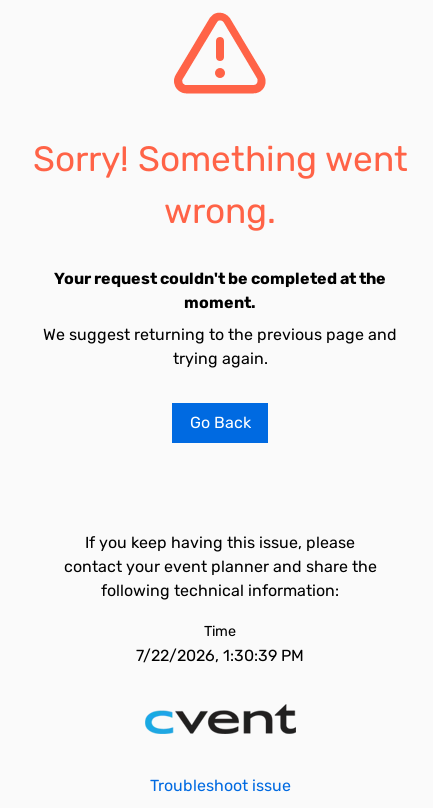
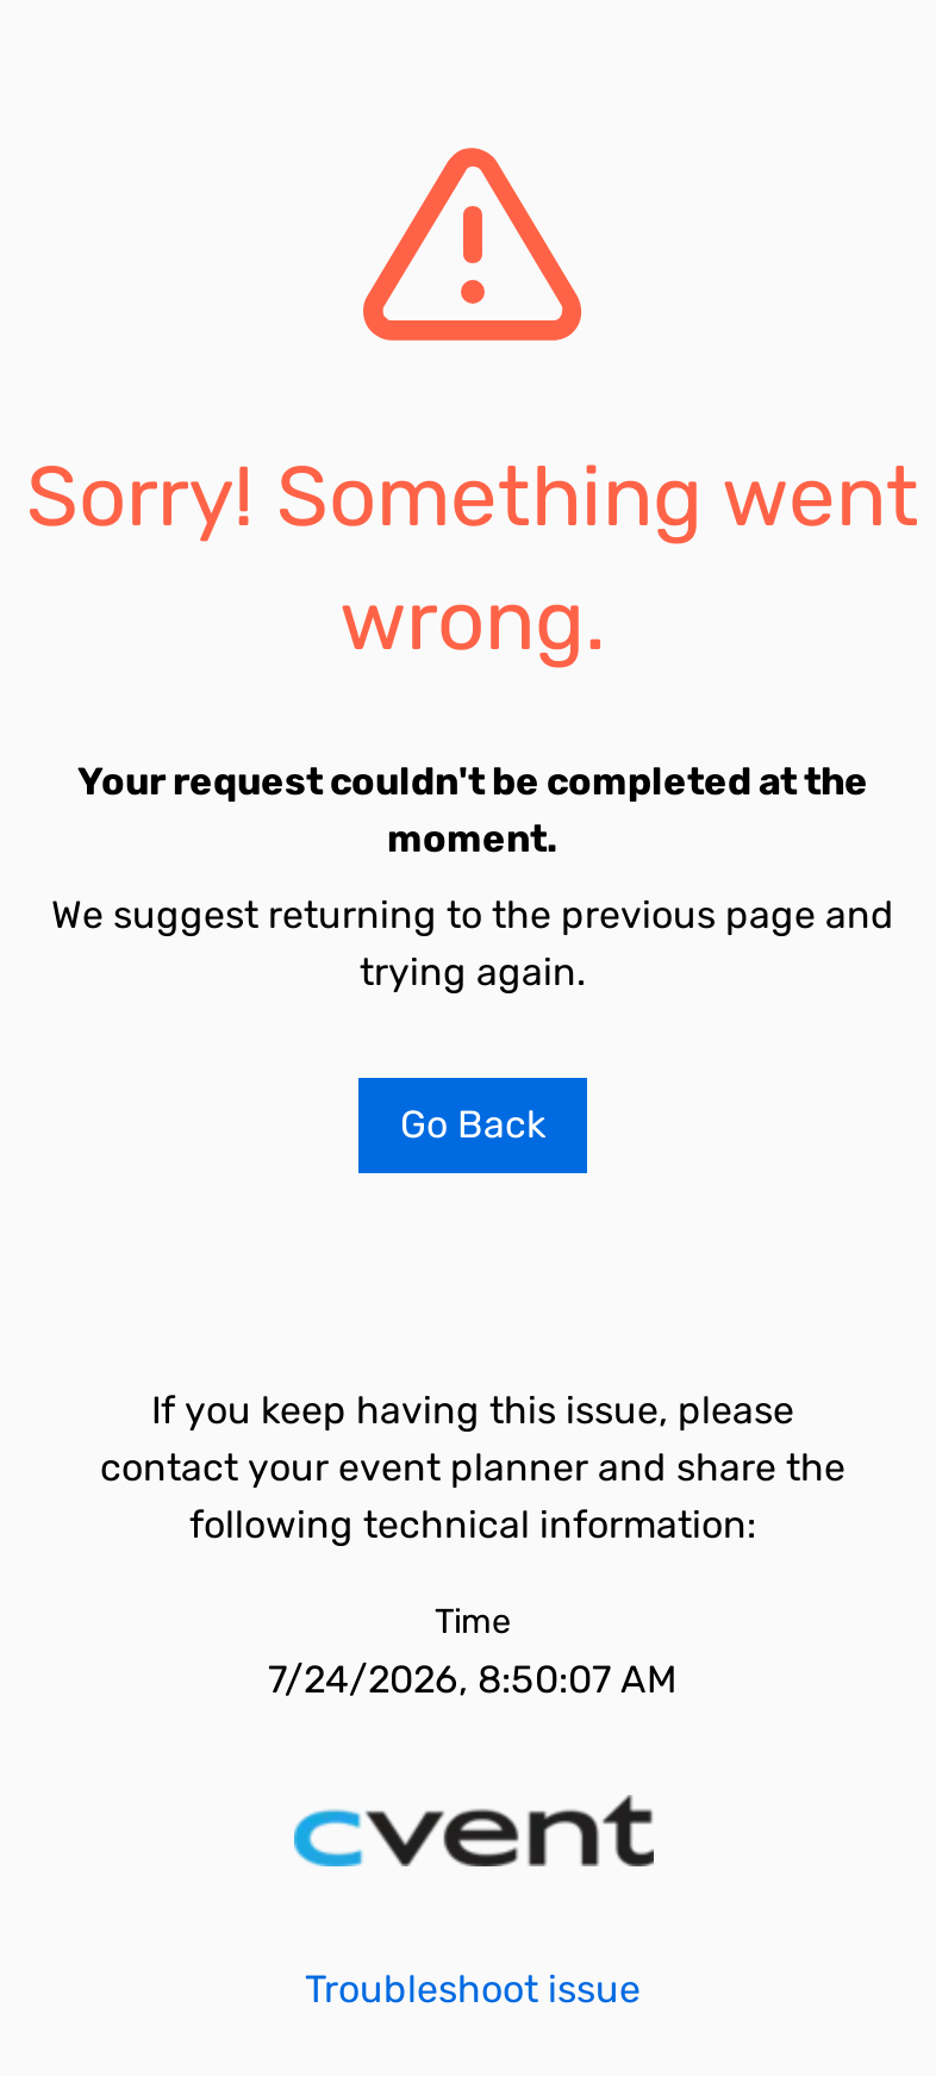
- 7/22/2026, 1:30:39 PM
+ 7/24/2026, 8:50:07 AM
